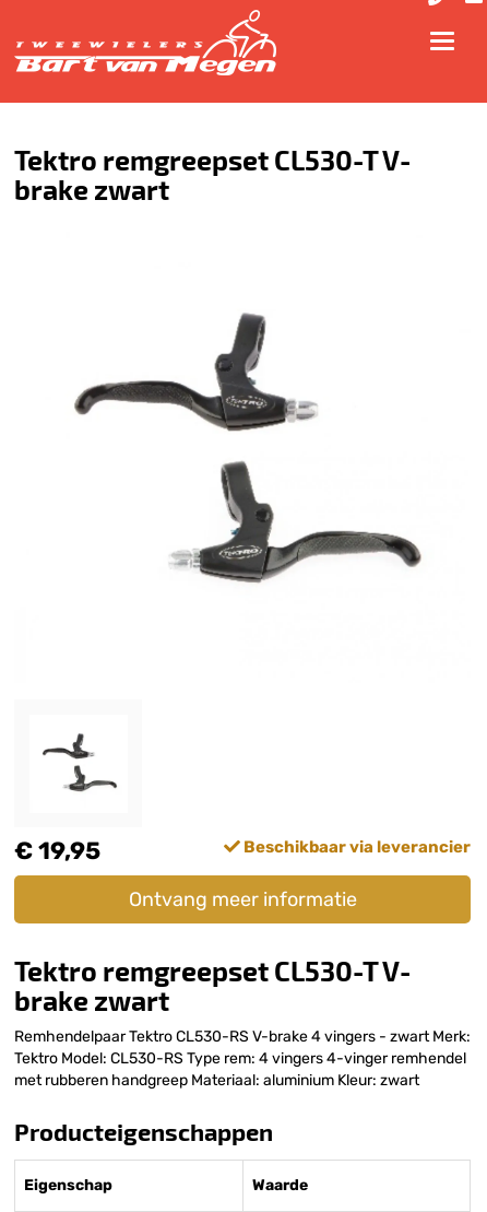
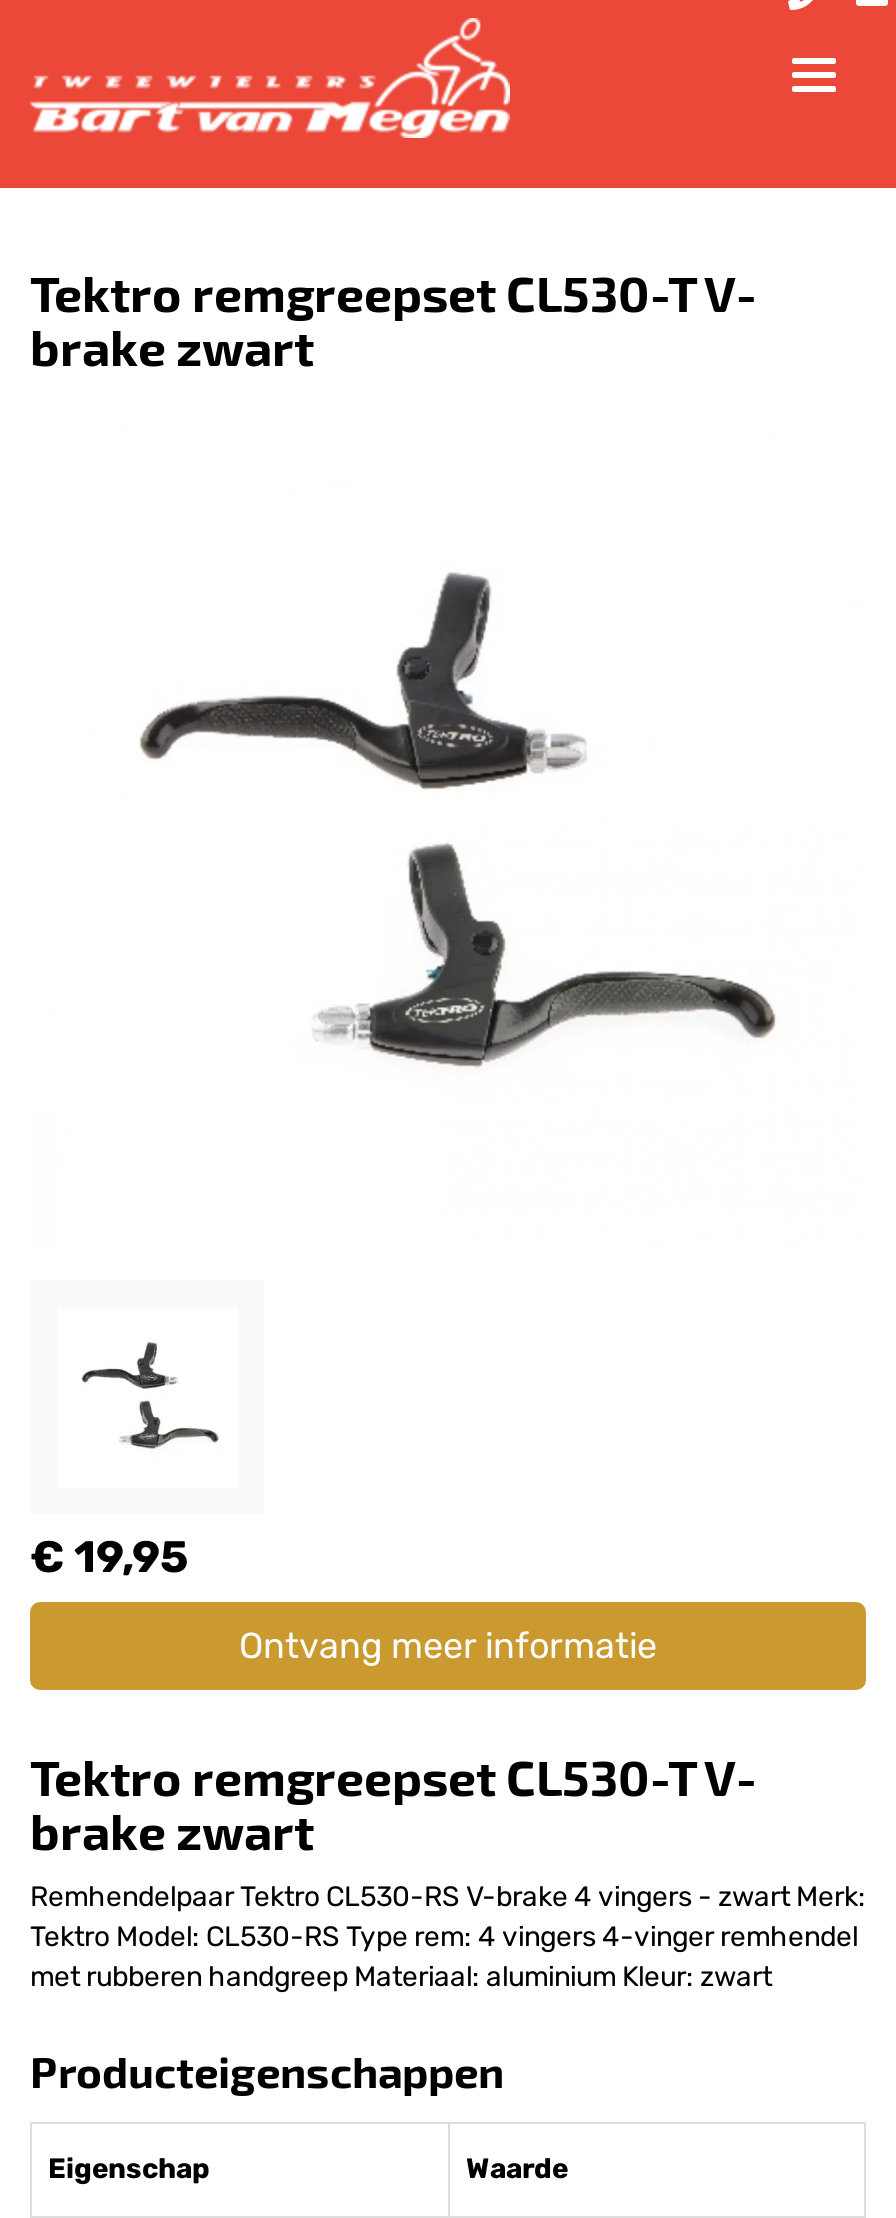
- Beschikbaar via leverancier
